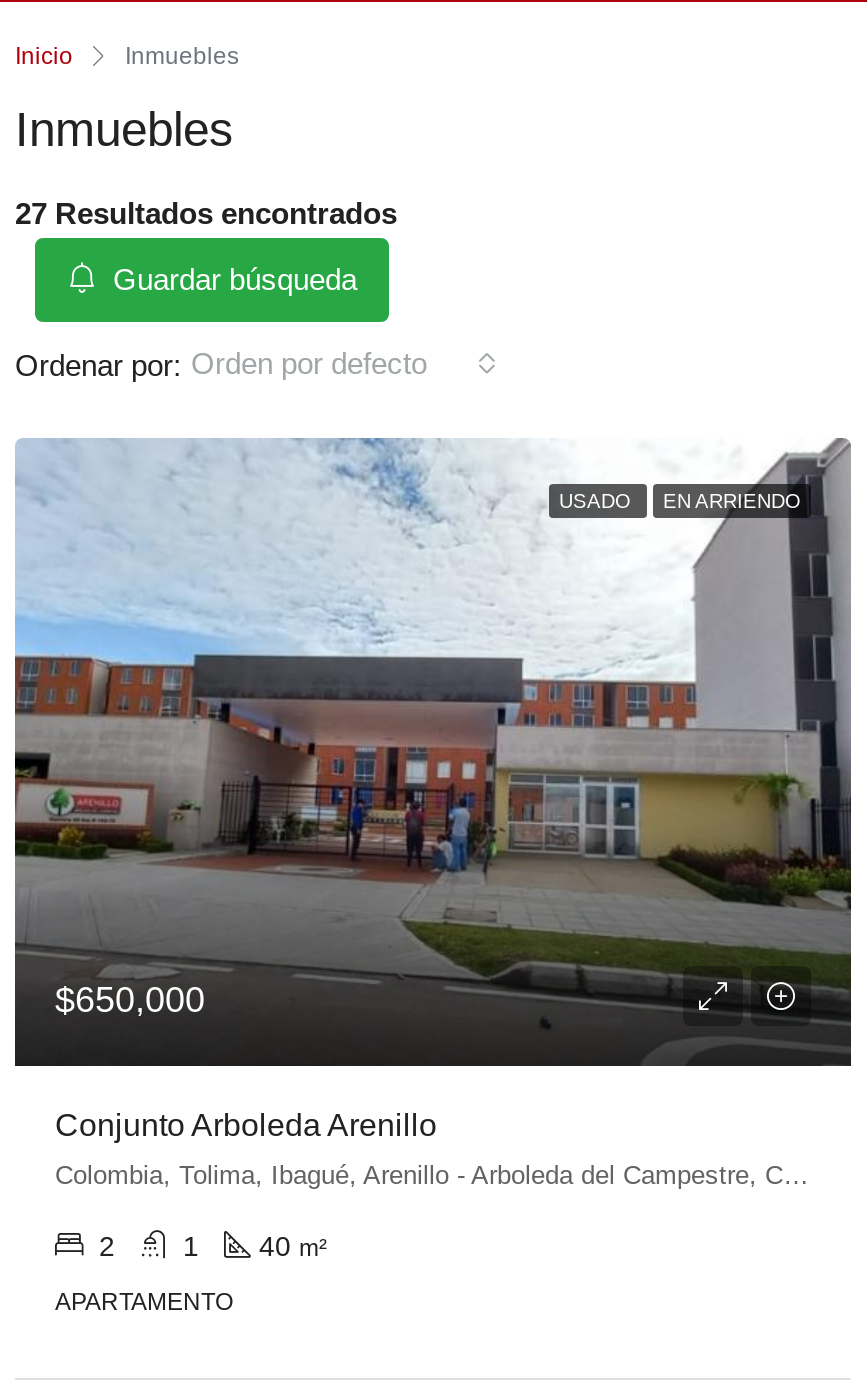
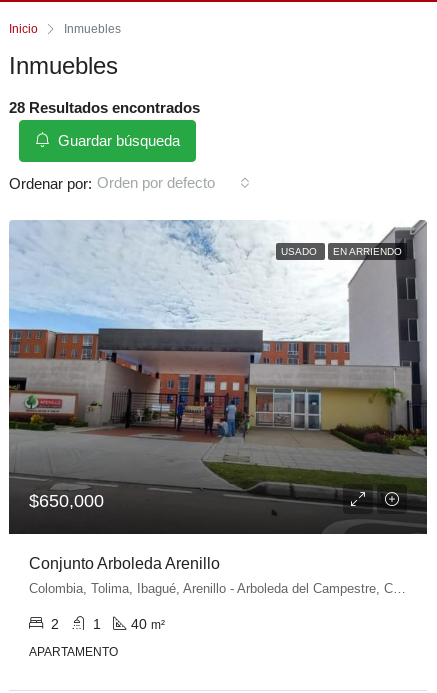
- 27 Resultados encontrados
+ 28 Resultados encontrados
